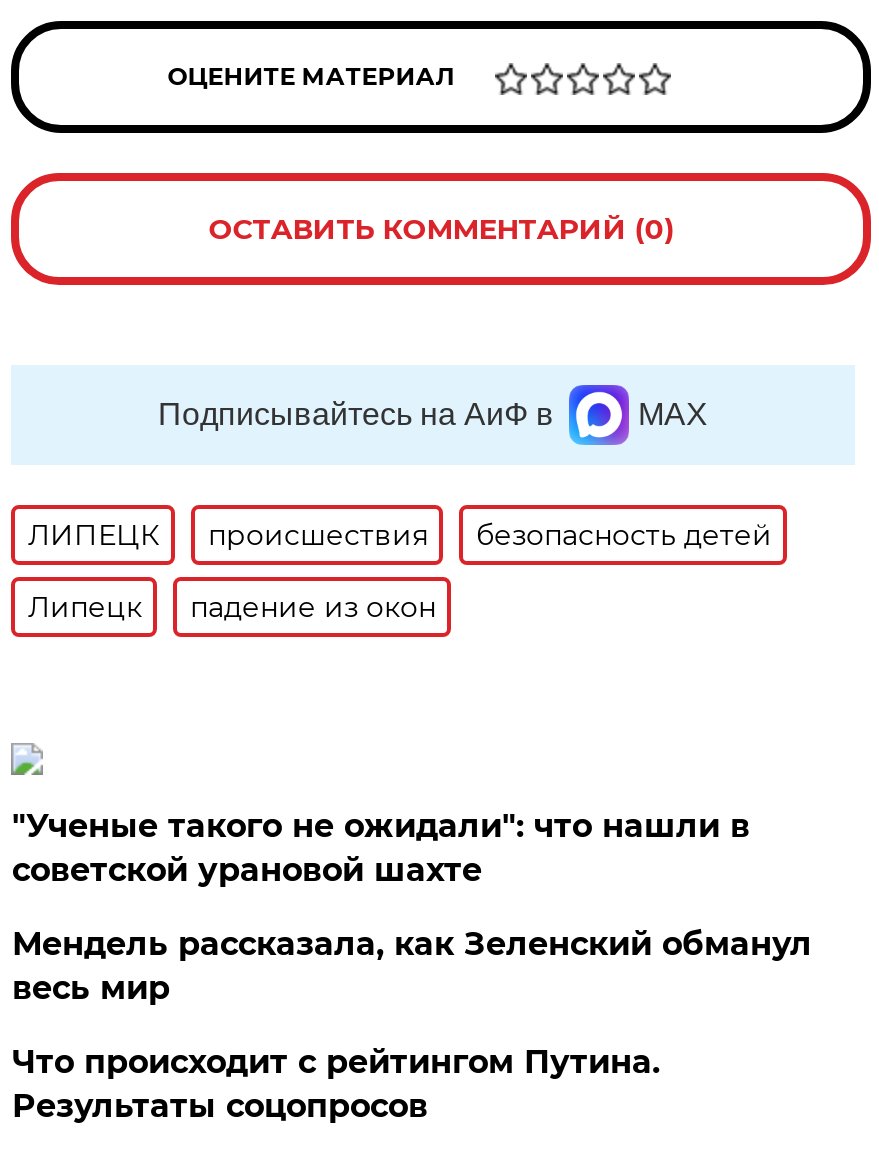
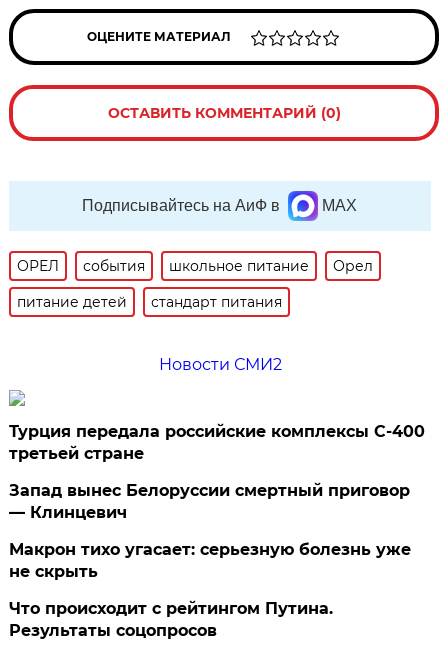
- ЛИПЕЦК
- происшествия
- безопасность детей
- Липецк
- падение из окон
+ ОРЕЛ
+ события
+ школьное питание
+ Орел
+ питание детей
+ стандарт питания
+ Новости СМИ2

- "Ученые такого не ожидали": что нашли в
- советской урановой шахте
- Мендель рассказала, как Зеленский обманул
- весь мир
+ Турция передала российские комплексы С-400
+ третьей стране
+ Запад вынес Белоруссии смертный приговор
+ — Клинцевич
+ Макрон тихо угасает: серьезную болезнь уже
+ не скрыть
